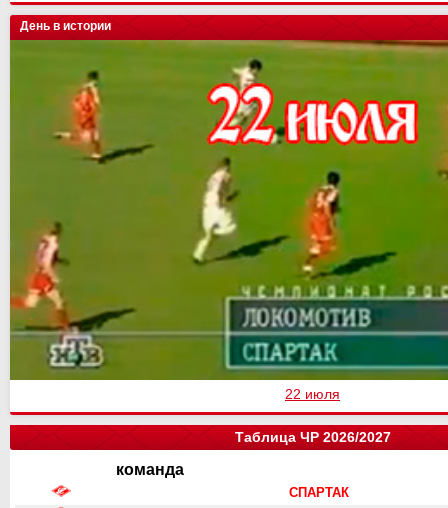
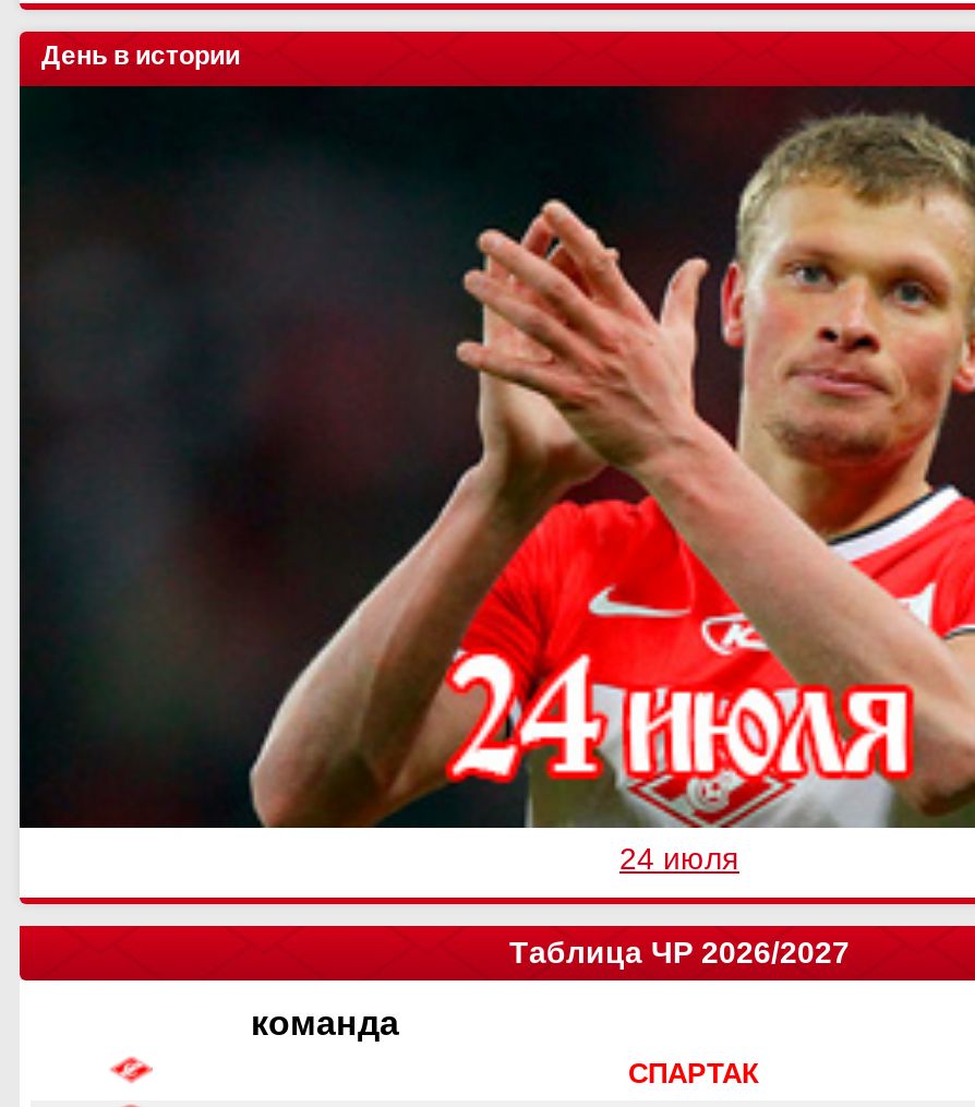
- [image]
- 22 июля
+ [image]
+ 24 июля
